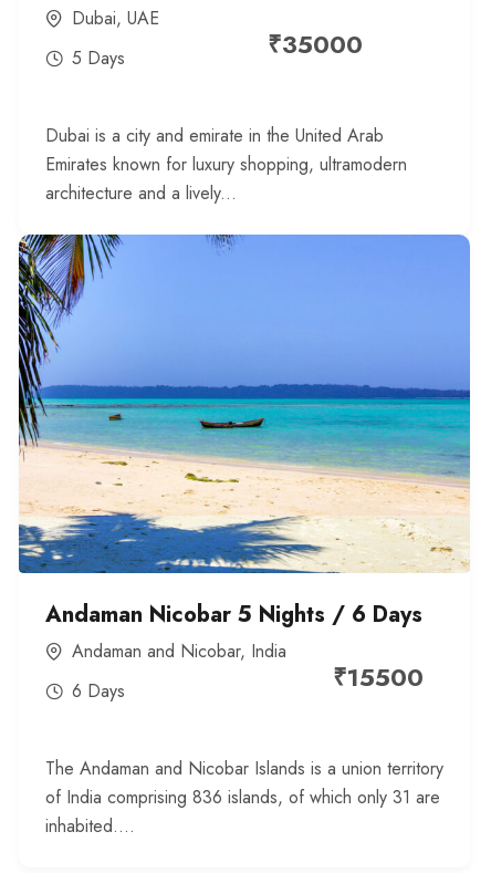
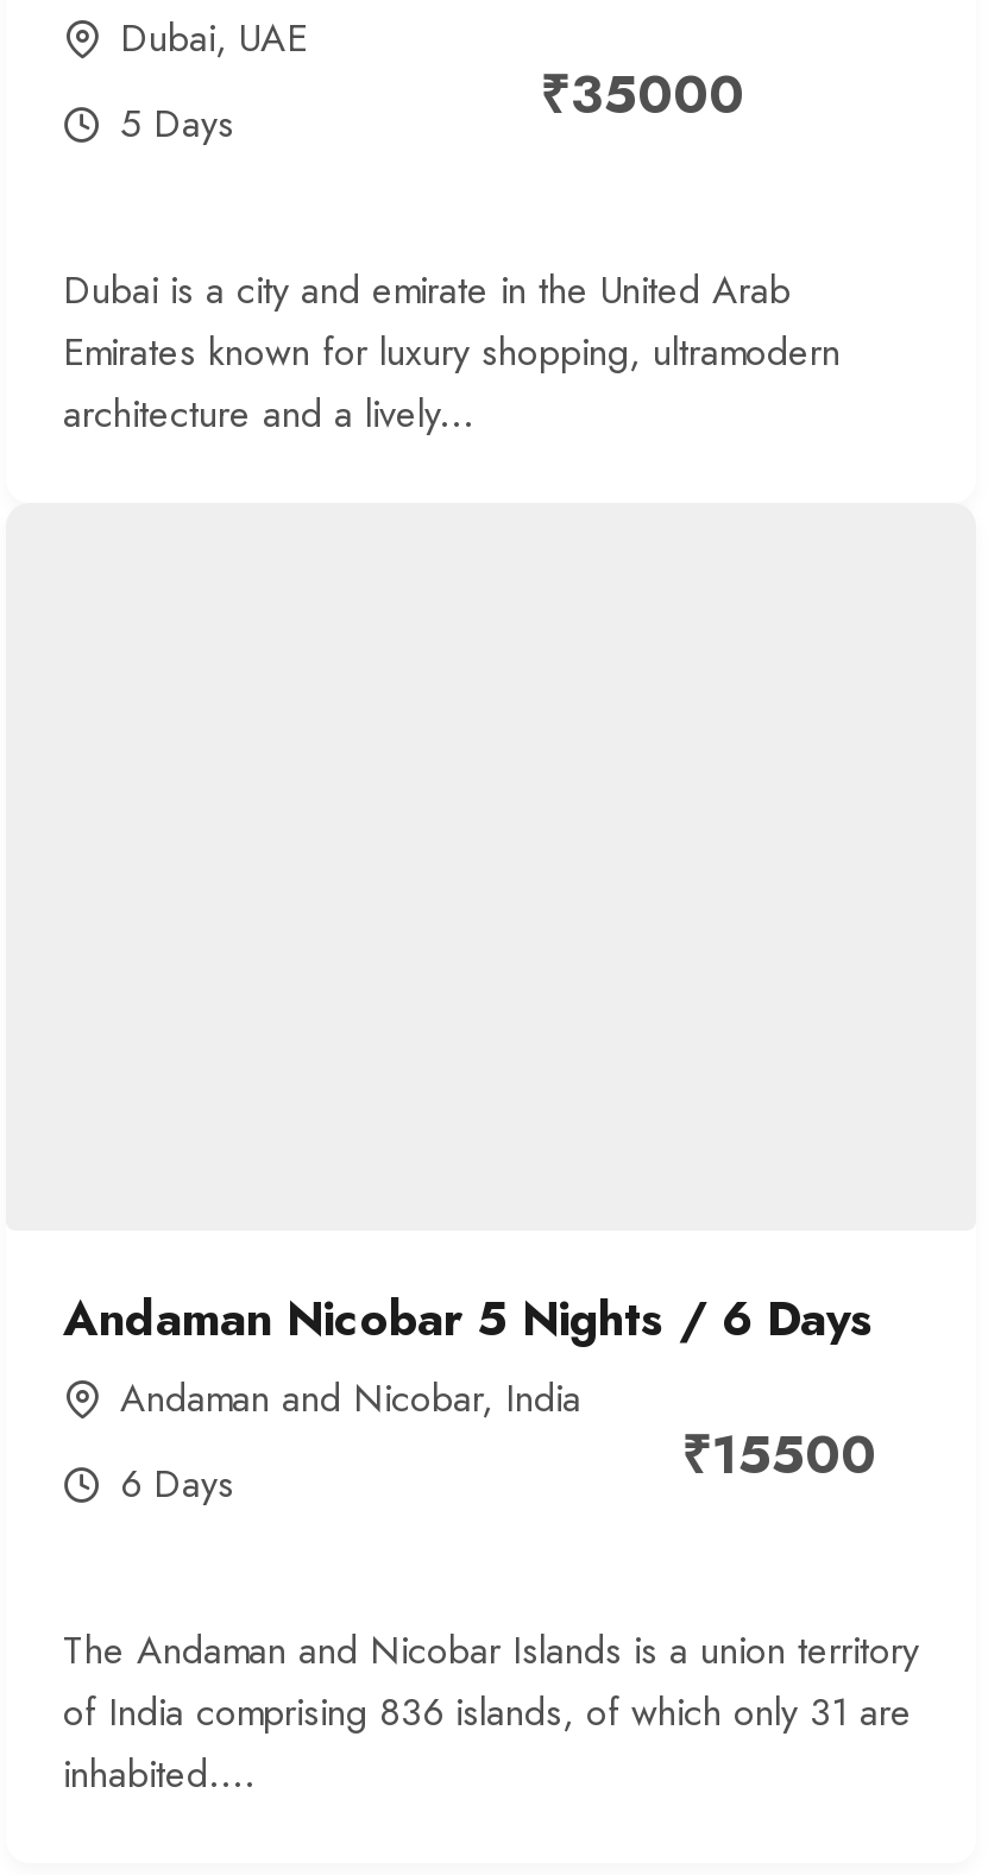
- [image]
